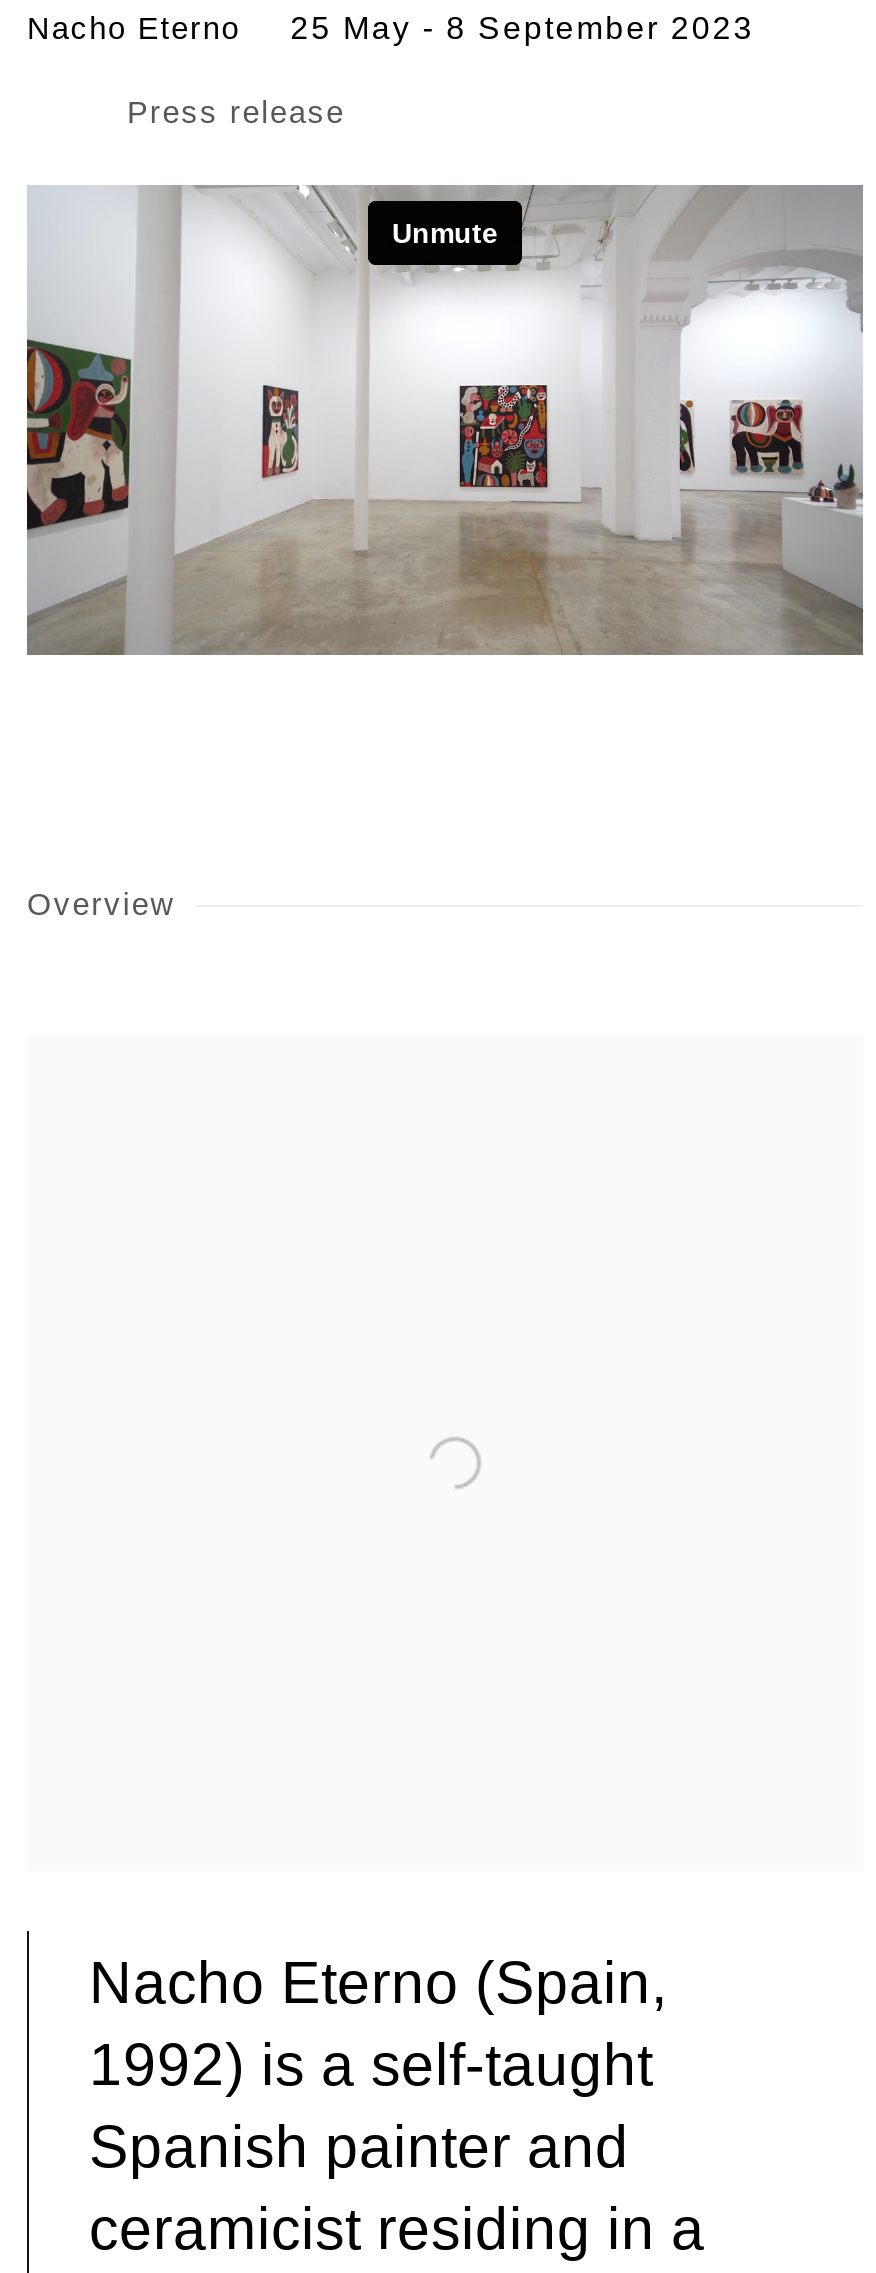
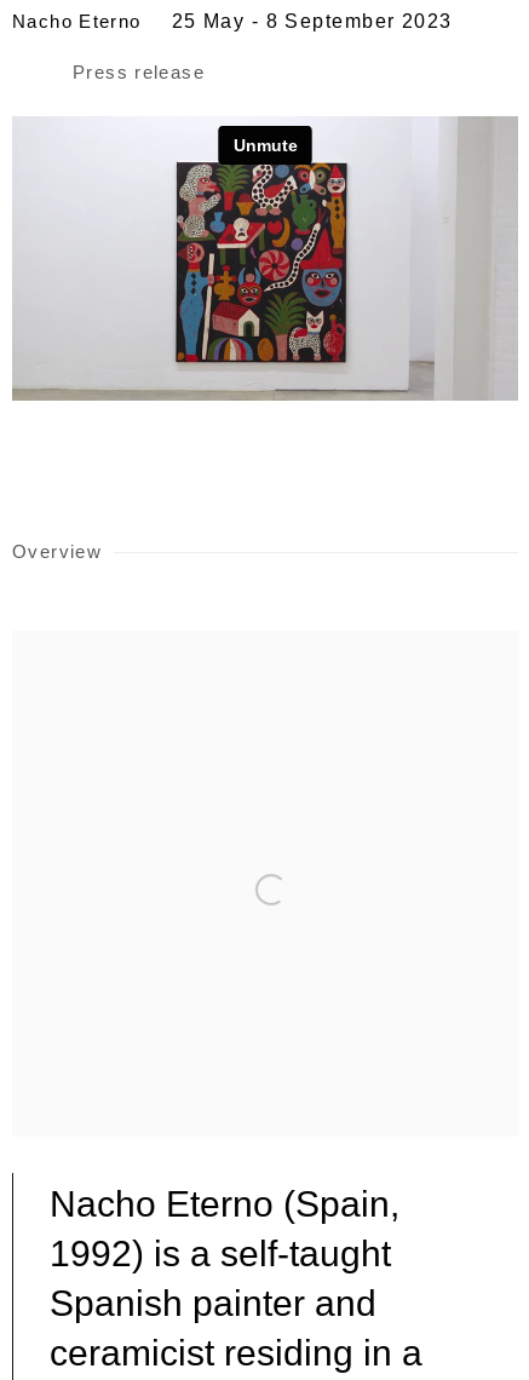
- [image]
+ [image]
